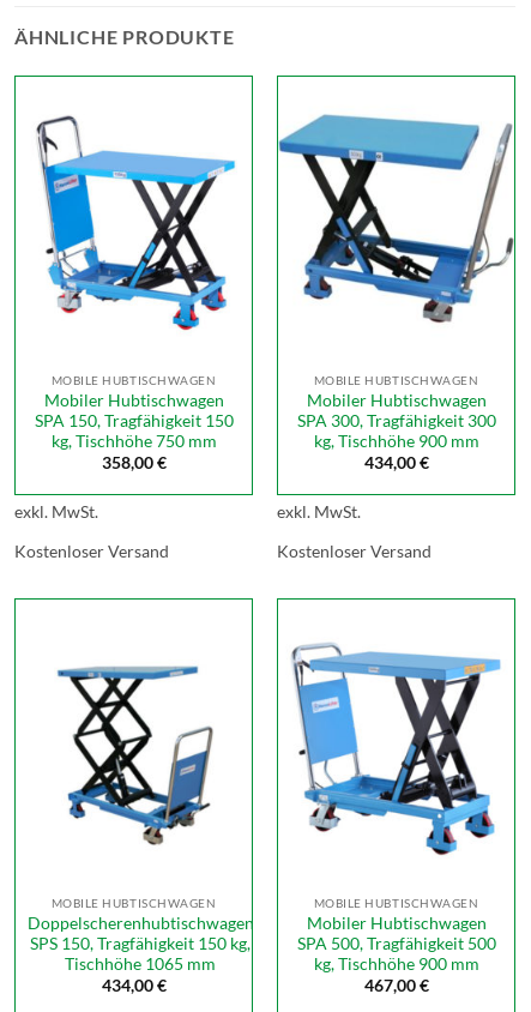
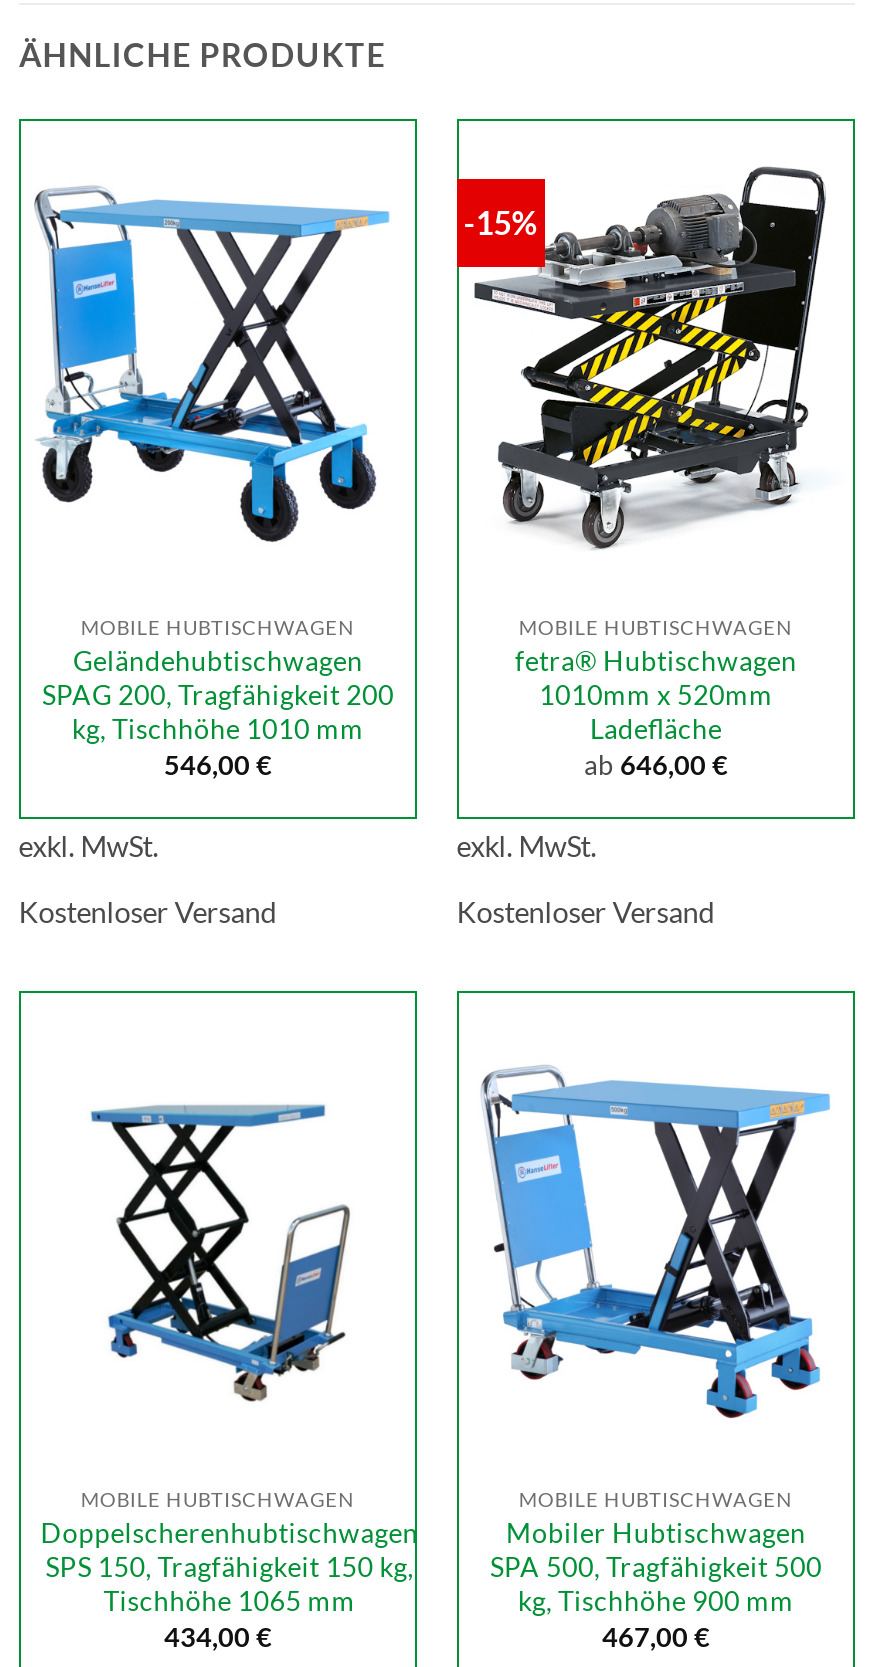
+ -15%

- [image]
+ [image]

- [image]
+ [image]

- Mobiler Hubtischwagen
- SPA 150, Tragfähigkeit 150
- kg, Tischhöhe 750 mm
- 358,00 €
+ Geländehubtischwagen
+ SPAG 200, Tragfähigkeit 200
+ kg, Tischhöhe 1010 mm
+ 546,00 €

- Mobiler Hubtischwagen
- SPA 300, Tragfähigkeit 300
- kg, Tischhöhe 900 mm
- 434,00 €
+ fetra® Hubtischwagen
+ 1010mm x 520mm
+ Ladefläche
+ ab 646,00 €
